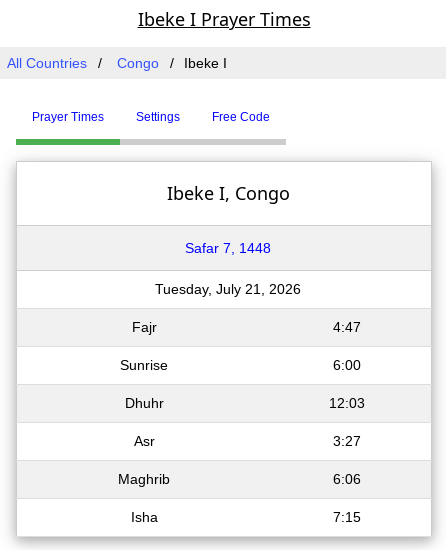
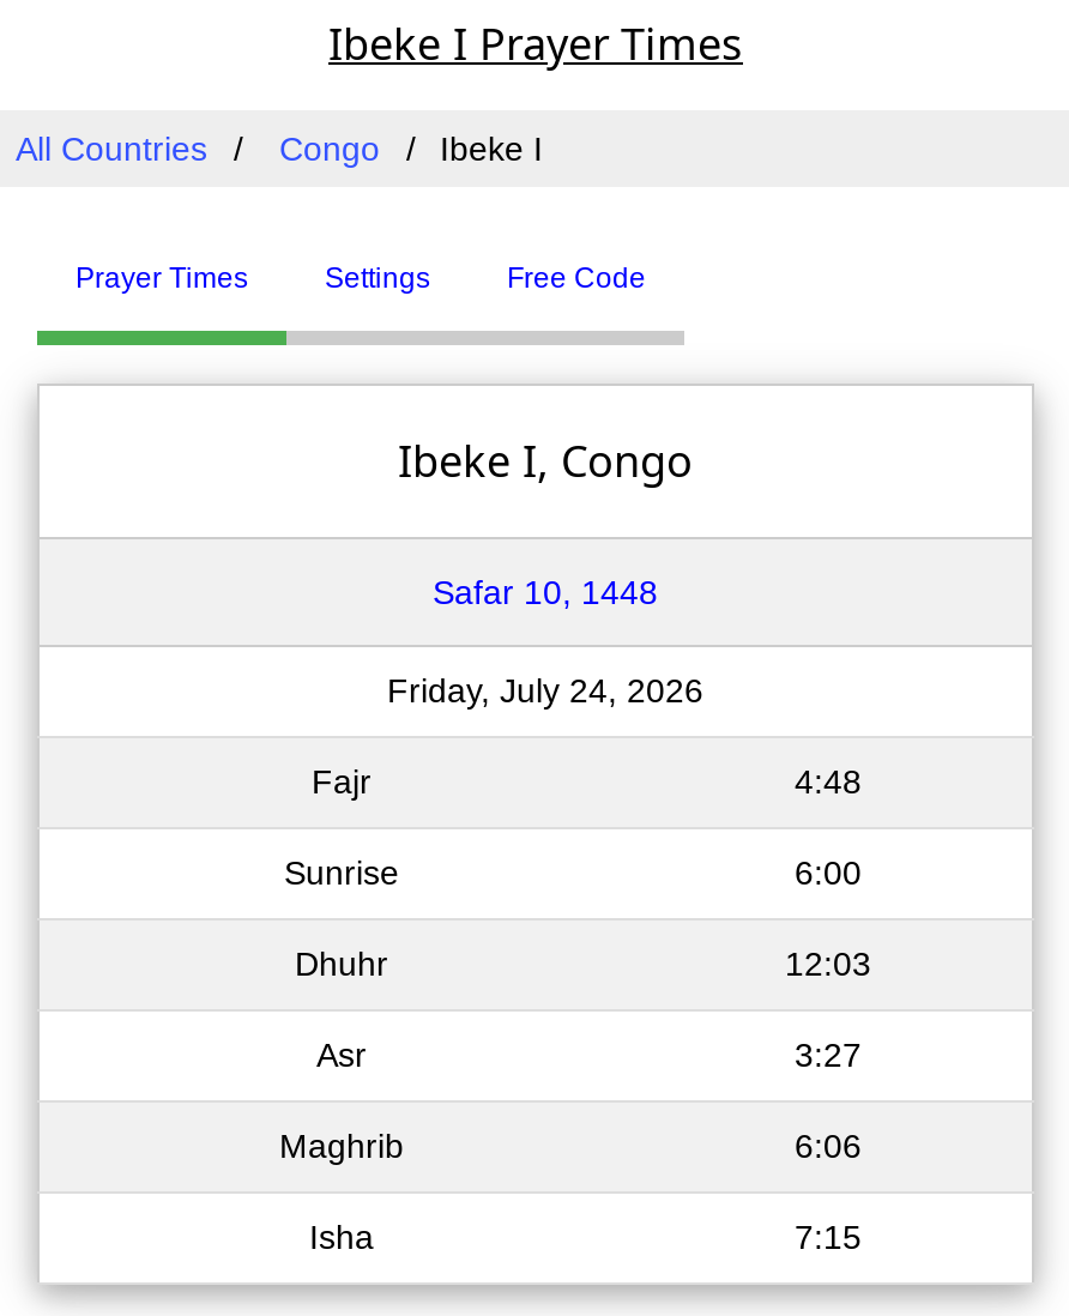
- Safar 7, 1448
+ Safar 10, 1448

- Tuesday, July 21, 2026
+ Friday, July 24, 2026

- 4:47
+ 4:48
